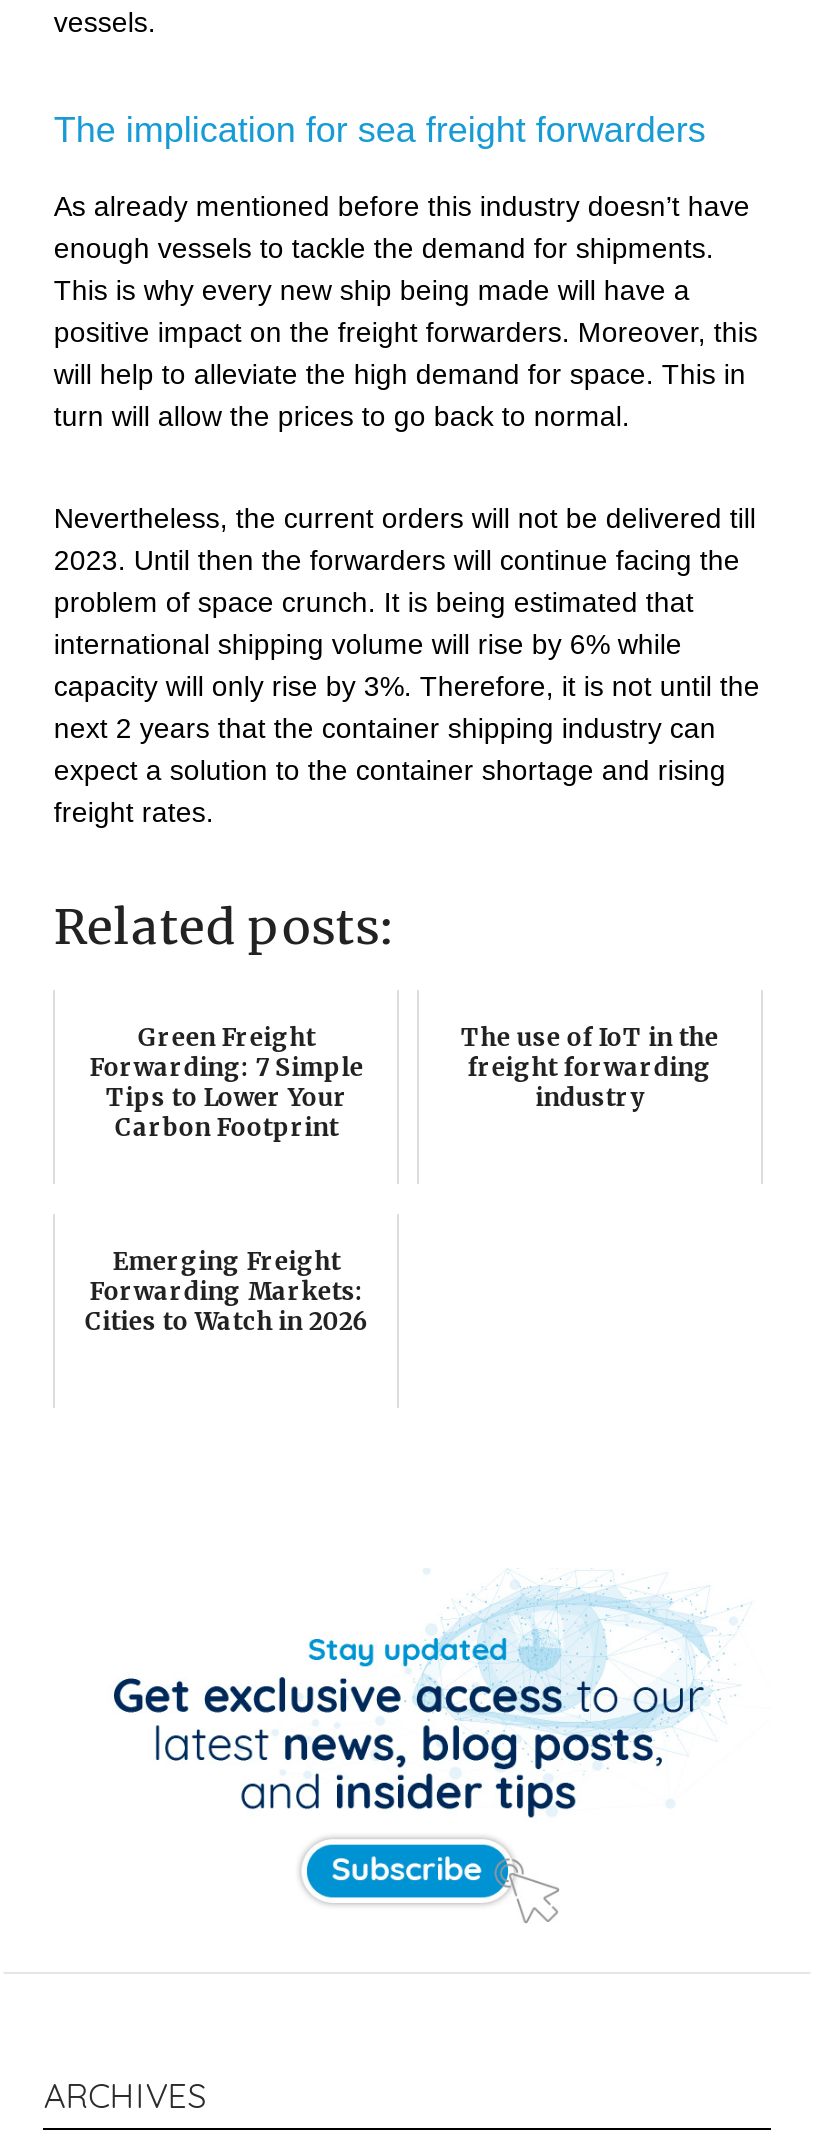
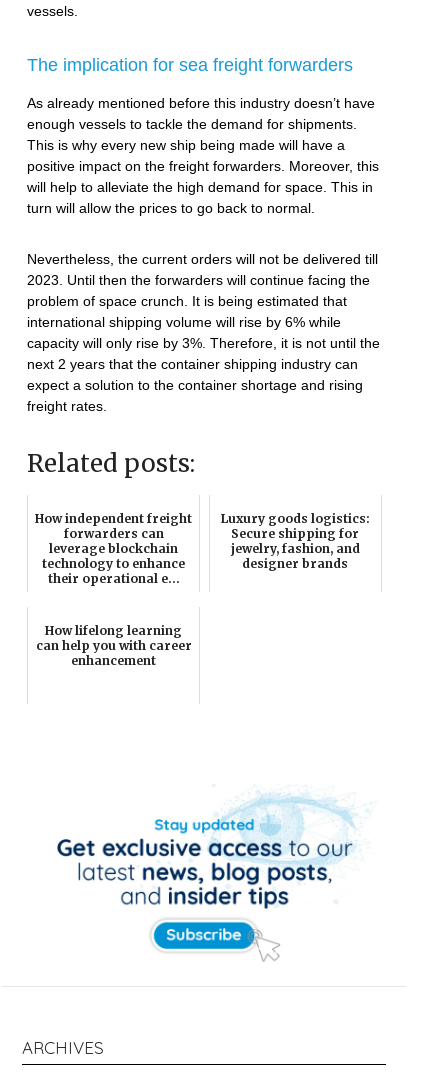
- Green Freight
- Forwarding: 7 Simple
- Tips to Lower Your
- Carbon Footprint
+ How independent freight
+ forwarders can
+ leverage blockchain
+ technology to enhance
+ their operational e...

- The use of IoT in the
- freight forwarding
- industry
+ Luxury goods logistics:
+ Secure shipping for
+ jewelry, fashion, and
+ designer brands

- Emerging Freight
- Forwarding Markets:
- Cities to Watch in 2026
+ How lifelong learning
+ can help you with career
+ enhancement
